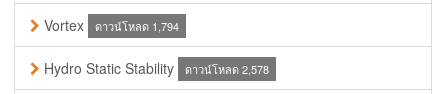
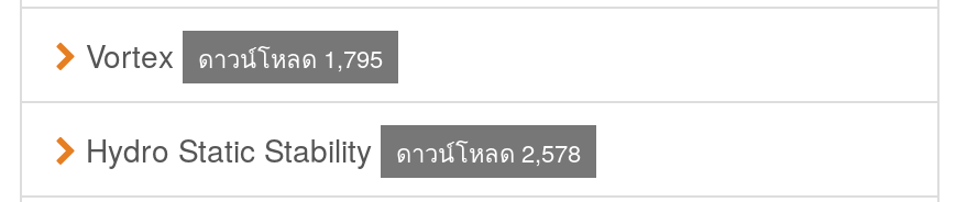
- ดาวน์โหลด 1,794
+ ดาวน์โหลด 1,795
